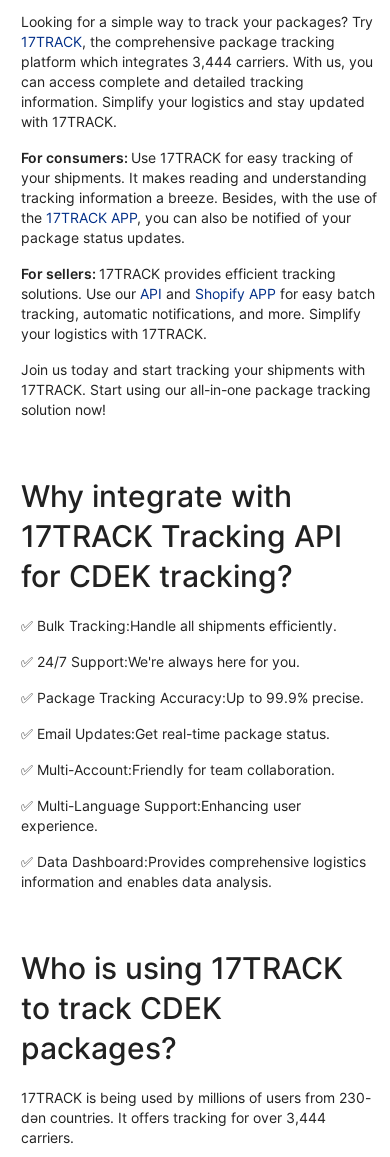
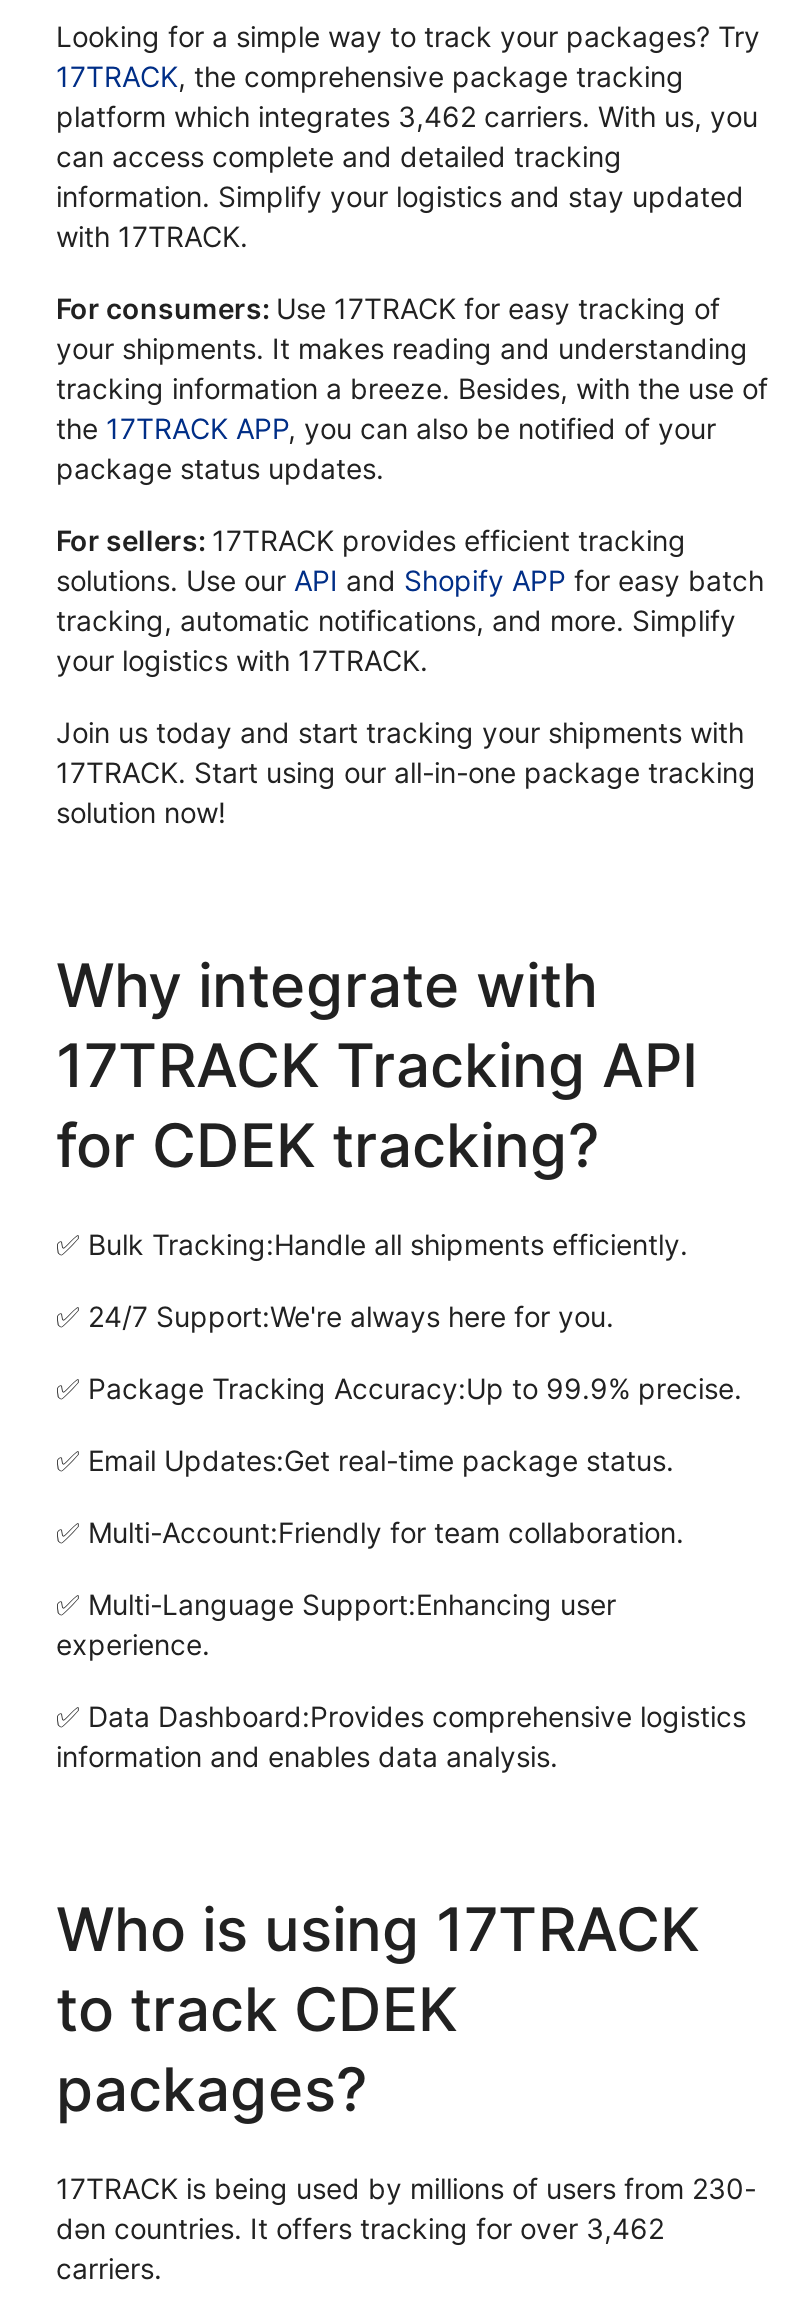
- platform which integrates 3,444 carriers. With us, you
+ platform which integrates 3,462 carriers. With us, you

- dən countries. It offers tracking for over 3,444
+ dən countries. It offers tracking for over 3,462
